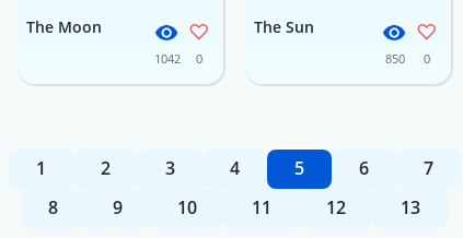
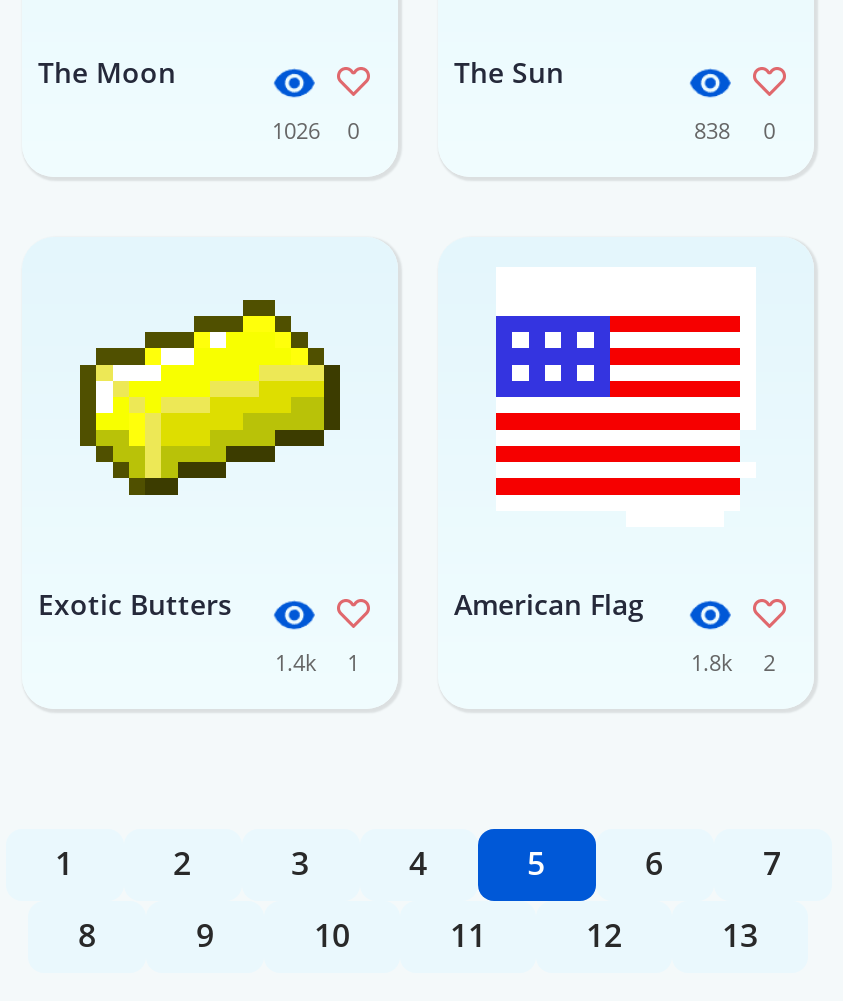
- 1042 0
+ 1026 0

- 850 0
+ 838 0

+ Exotic Butters
+ 1.4k
+ 1

+ [image]

+ American Flag
+ 1.8k
+ 2

+ [image]
